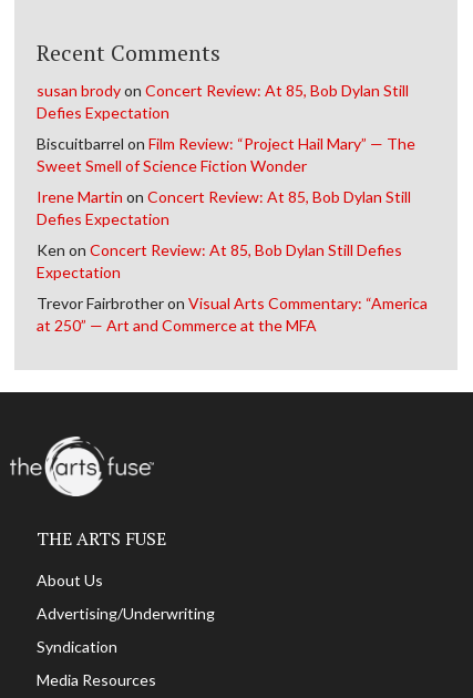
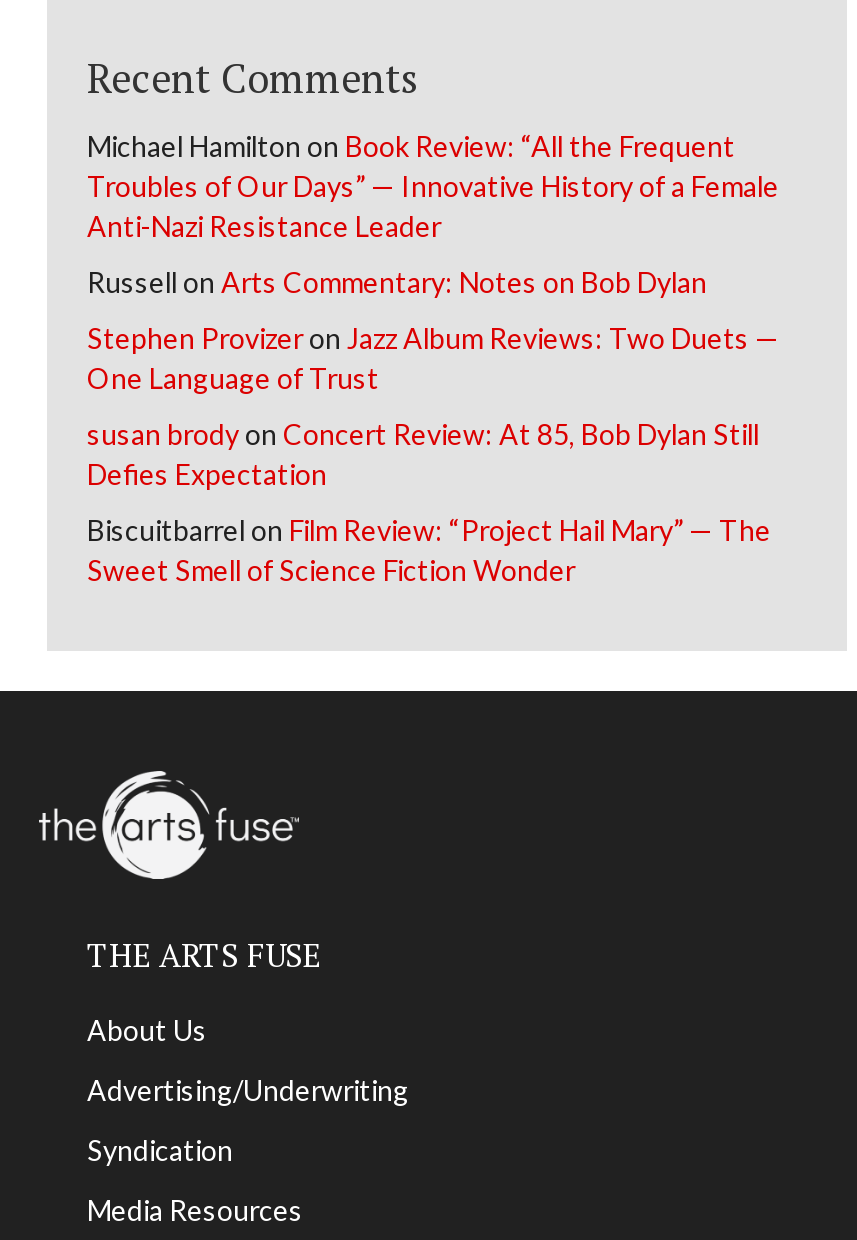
+ Michael Hamilton on Book Review: “All the Frequent
+ Troubles of Our Days” — Innovative History of a Female
+ Anti-Nazi Resistance Leader
+ Russell on Arts Commentary: Notes on Bob Dylan
+ Stephen Provizer on Jazz Album Reviews: Two Duets —
+ One Language of Trust

moved down: susan brody on Concert Review: At 85, Bob Dylan Still | Defies Expectation | Biscuitbarrel on Film Review: “Project Hail Mary” — The | Sweet Smell of Science Fiction Wonder

- Irene Martin on Concert Review: At 85, Bob Dylan Still
- Defies Expectation
- Ken on Concert Review: At 85, Bob Dylan Still Defies
- Expectation
- Trevor Fairbrother on Visual Arts Commentary: “America
- at 250” — Art and Commerce at the MFA
